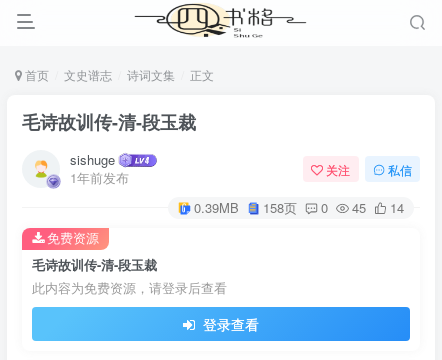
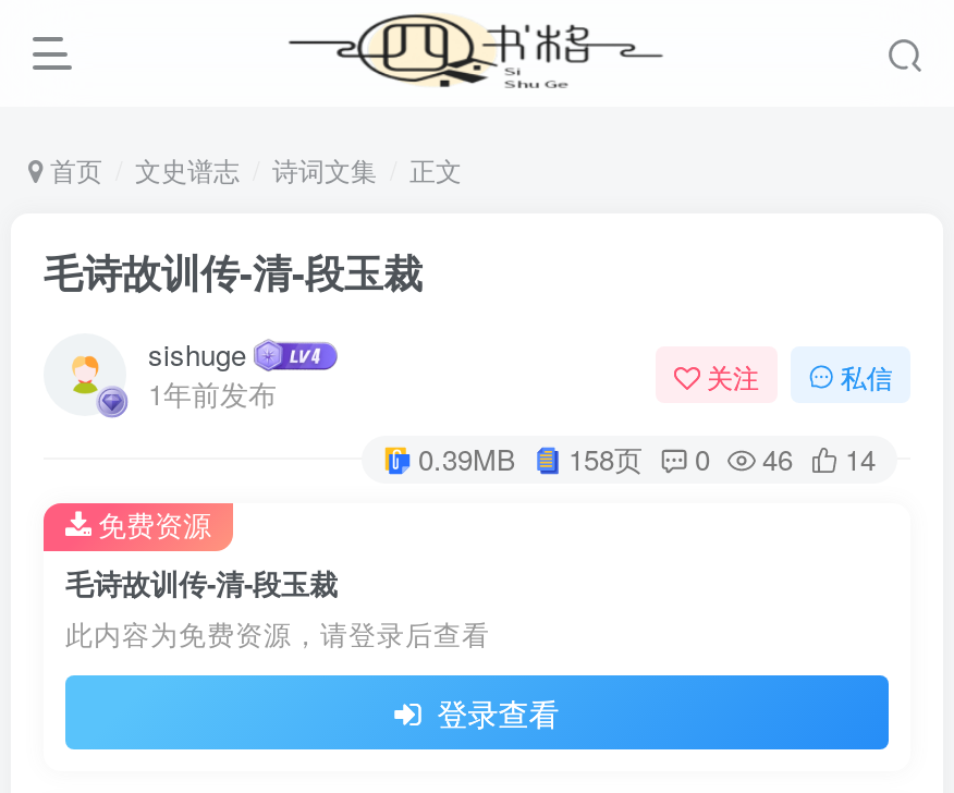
- 0.39MB 158页 0 45 14
+ 0.39MB 158页 0 46 14
